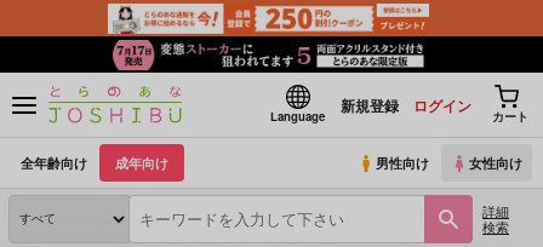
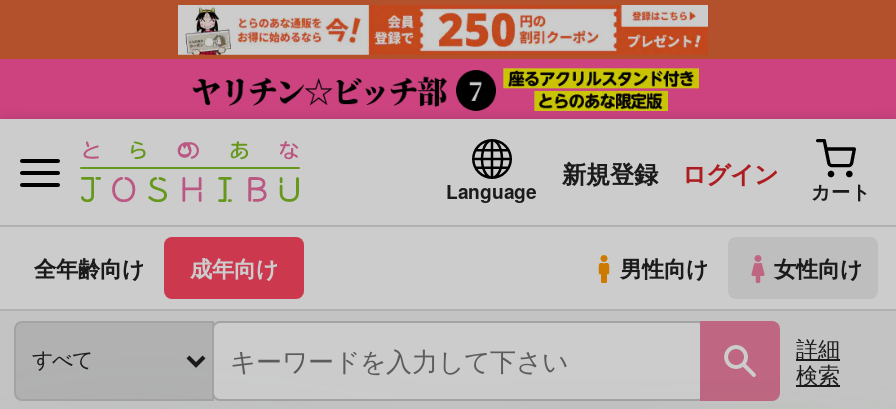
- [image]
+ [image]
